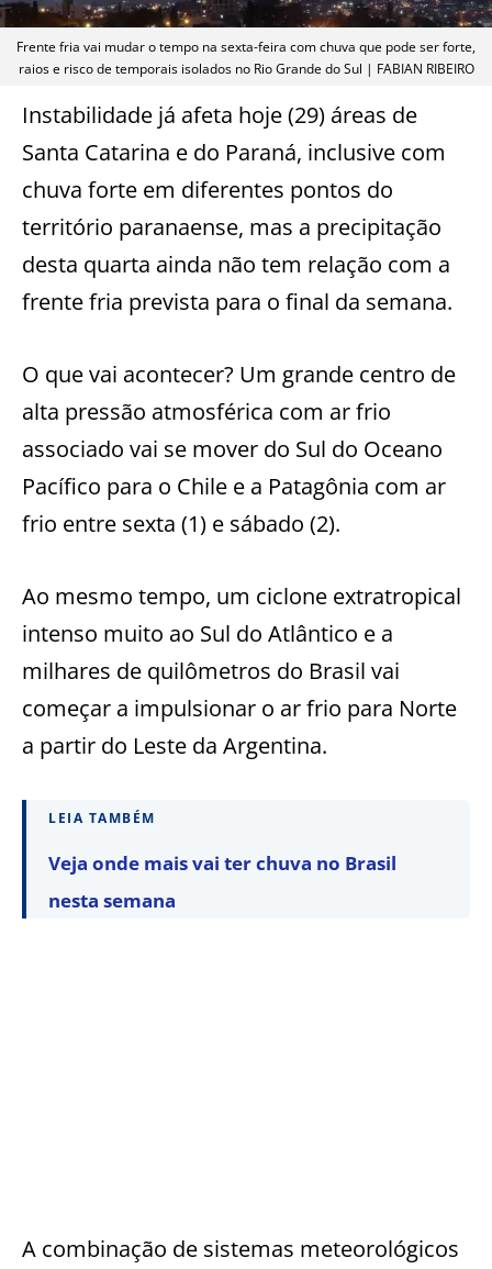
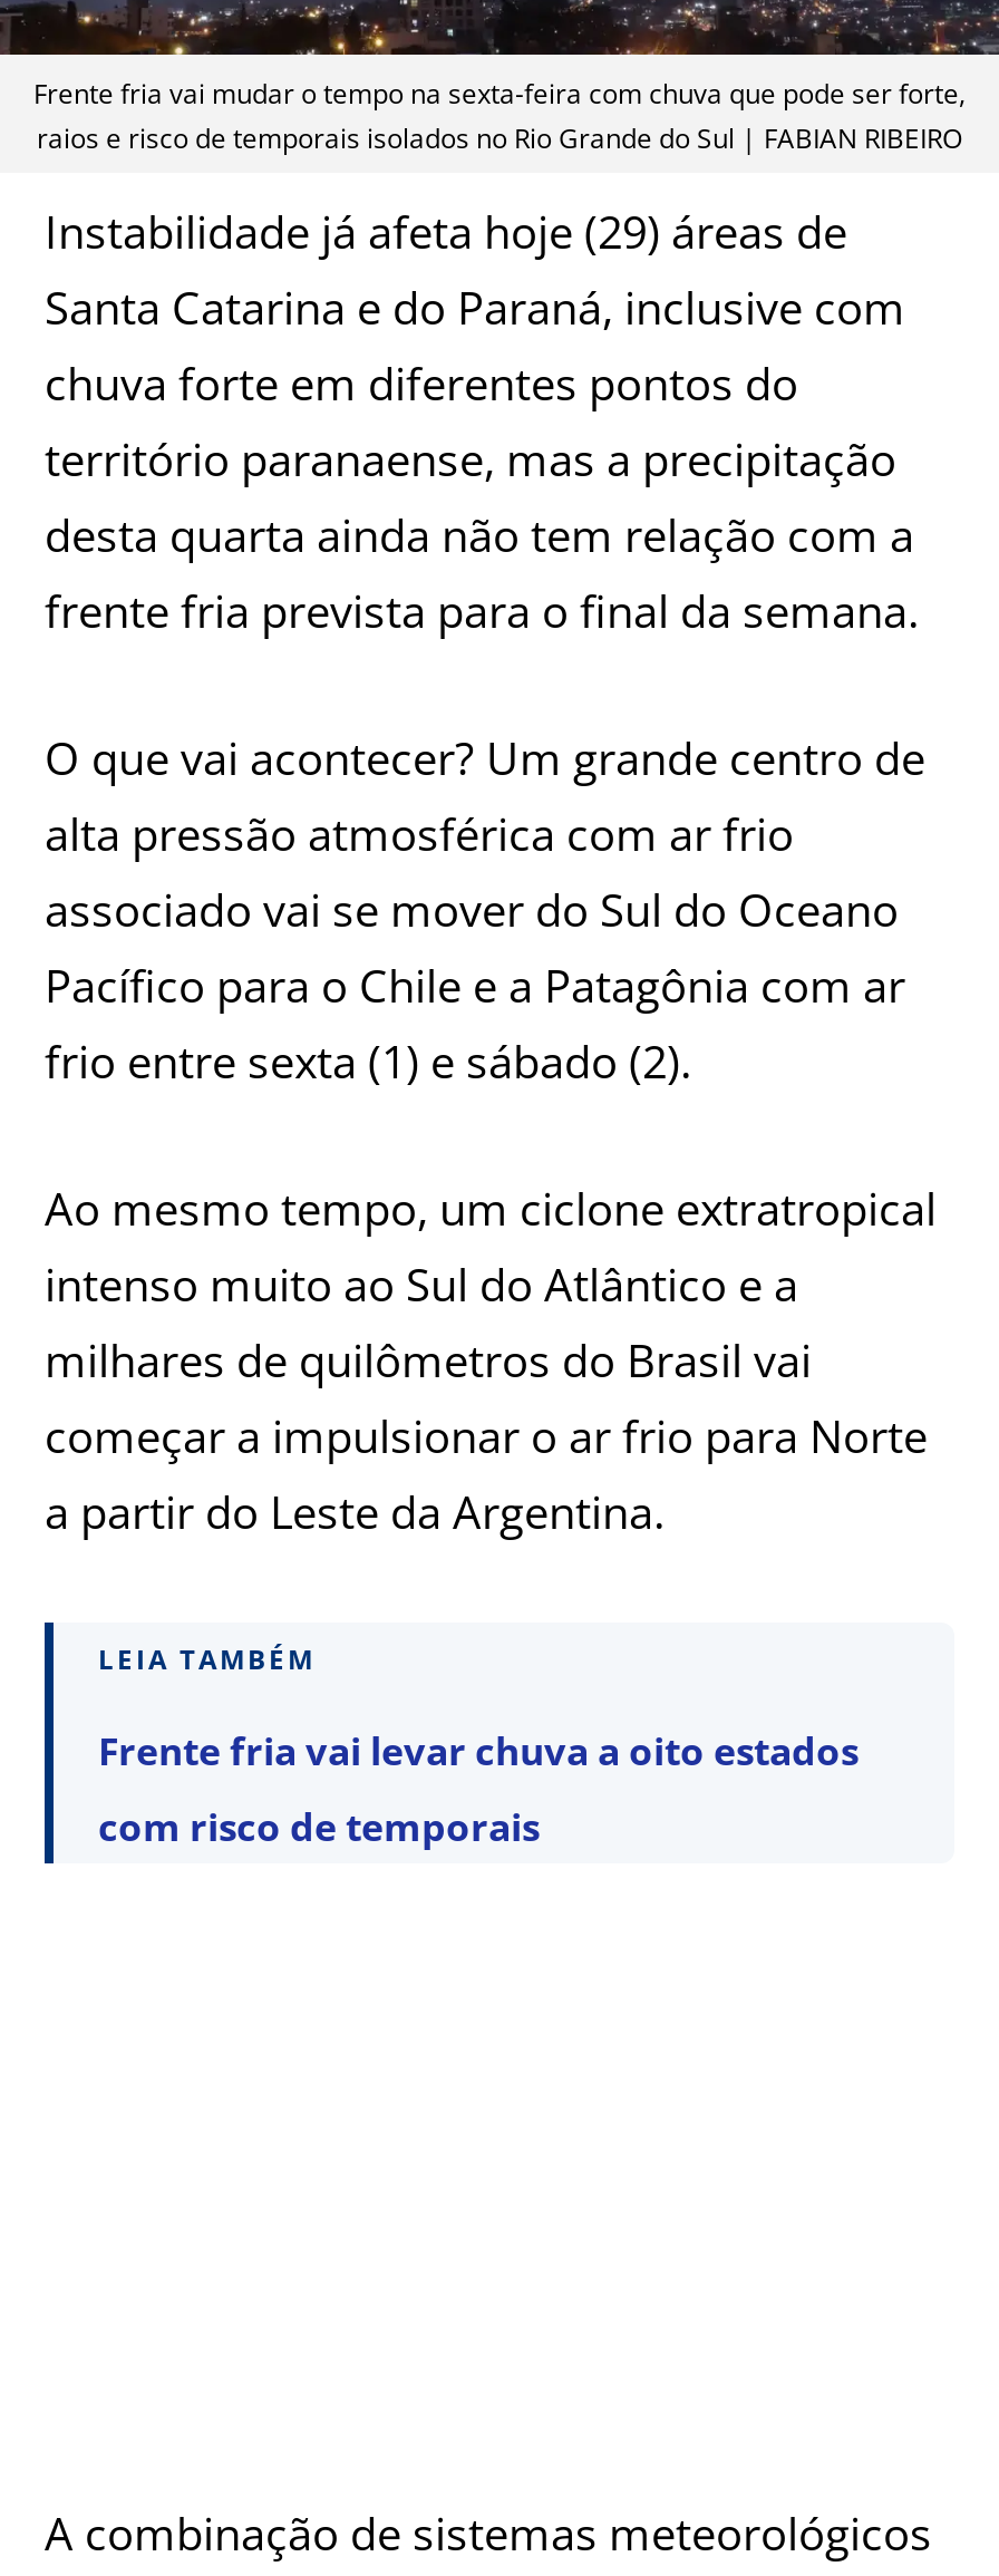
- Veja onde mais vai ter chuva no Brasil
+ Frente fria vai levar chuva a oito estados

- nesta semana
+ com risco de temporais
